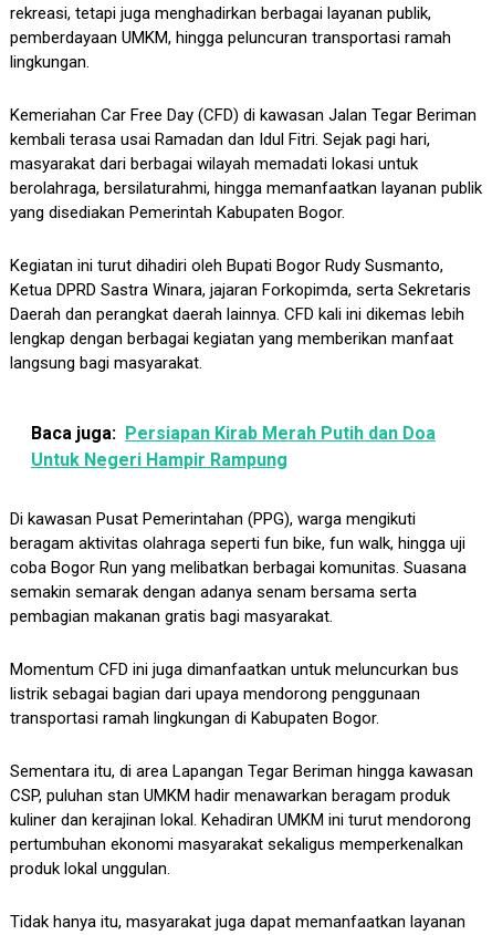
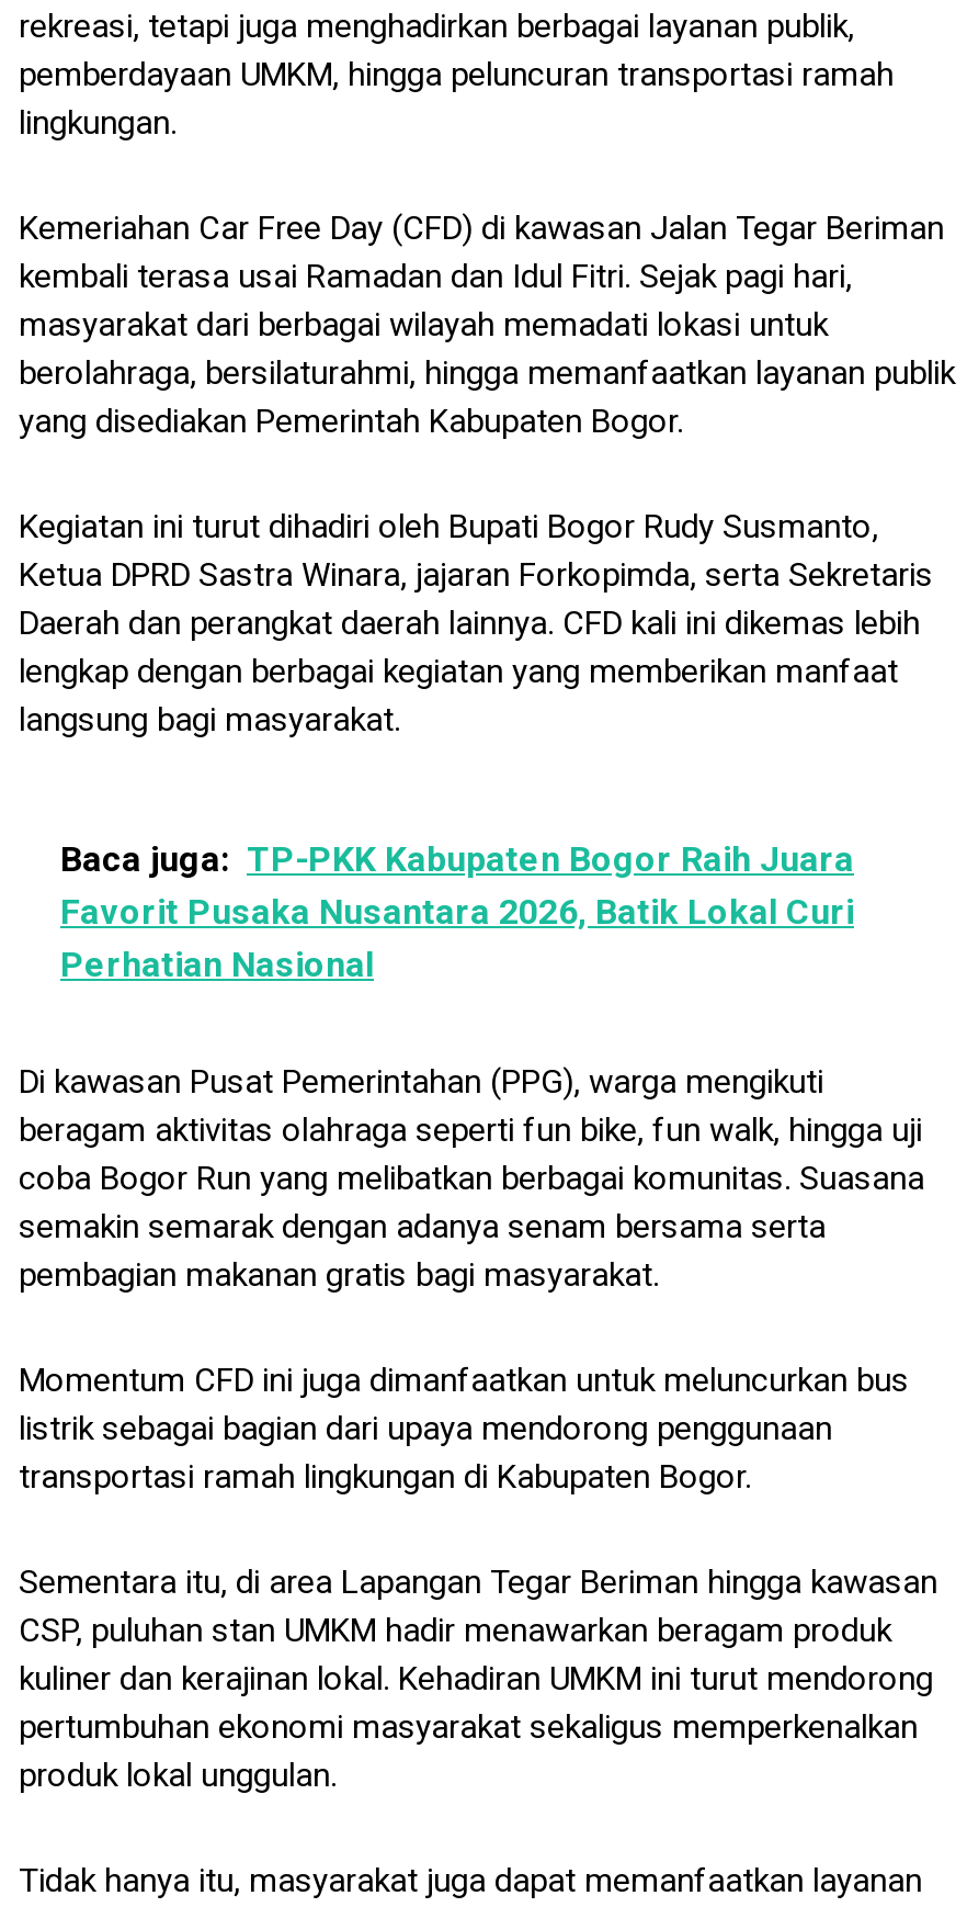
- Baca juga: Persiapan Kirab Merah Putih dan Doa
- Untuk Negeri Hampir Rampung
+ Baca juga: TP-PKK Kabupaten Bogor Raih Juara
+ Favorit Pusaka Nusantara 2026, Batik Lokal Curi
+ Perhatian Nasional
